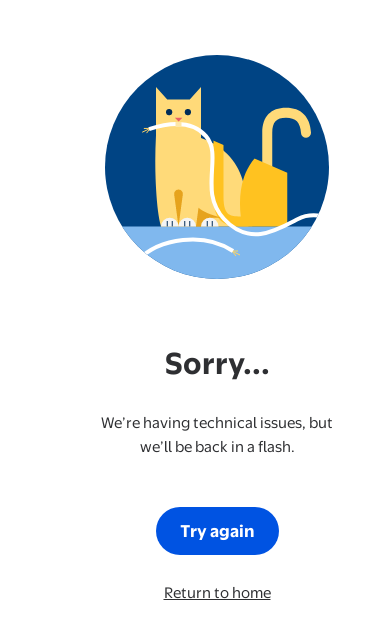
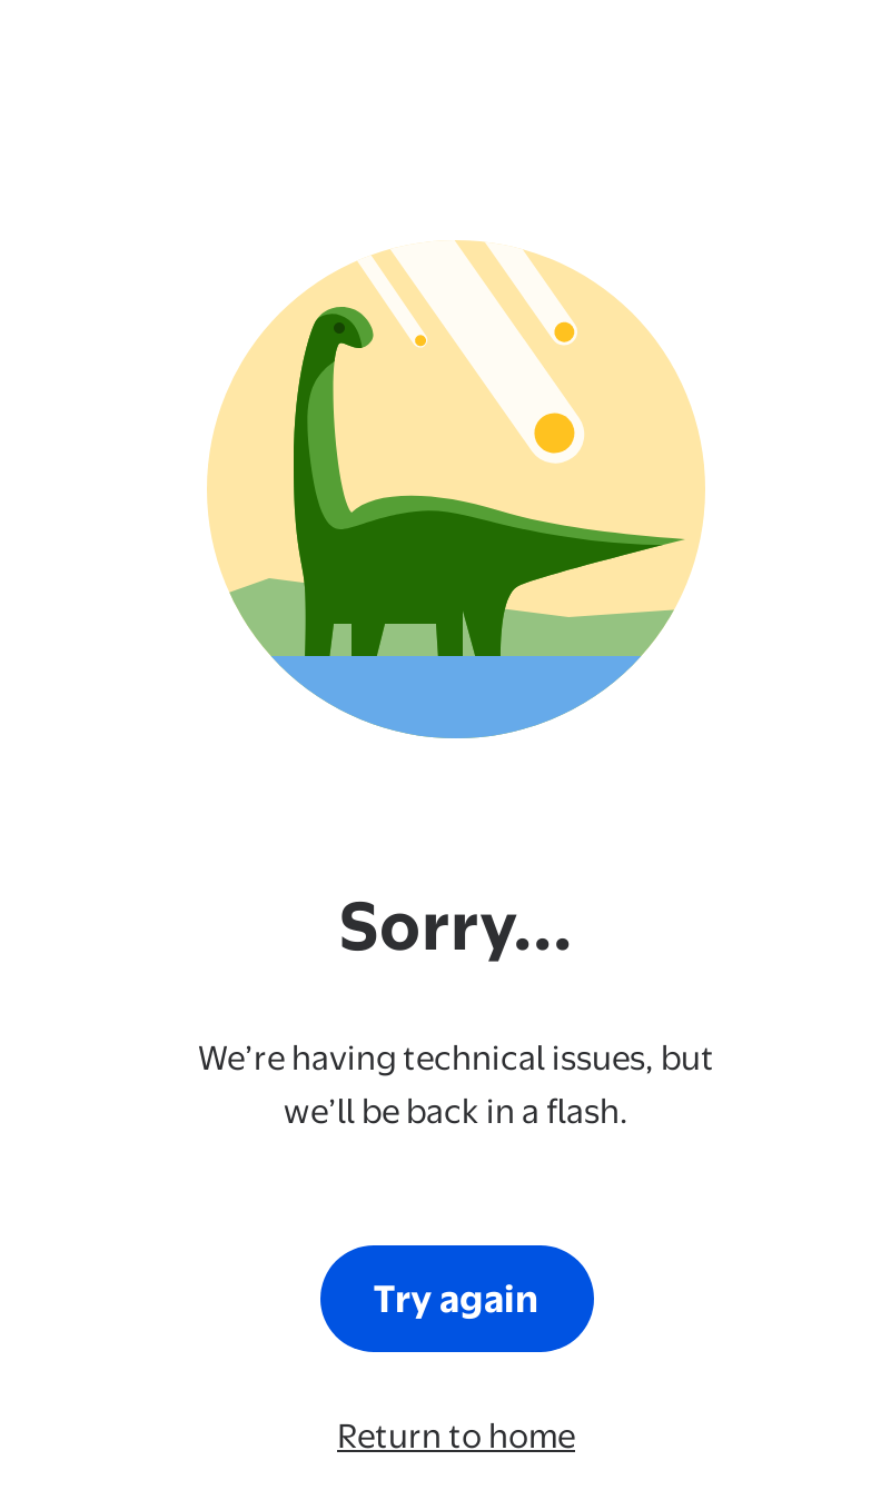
- [image]
+ [image]
